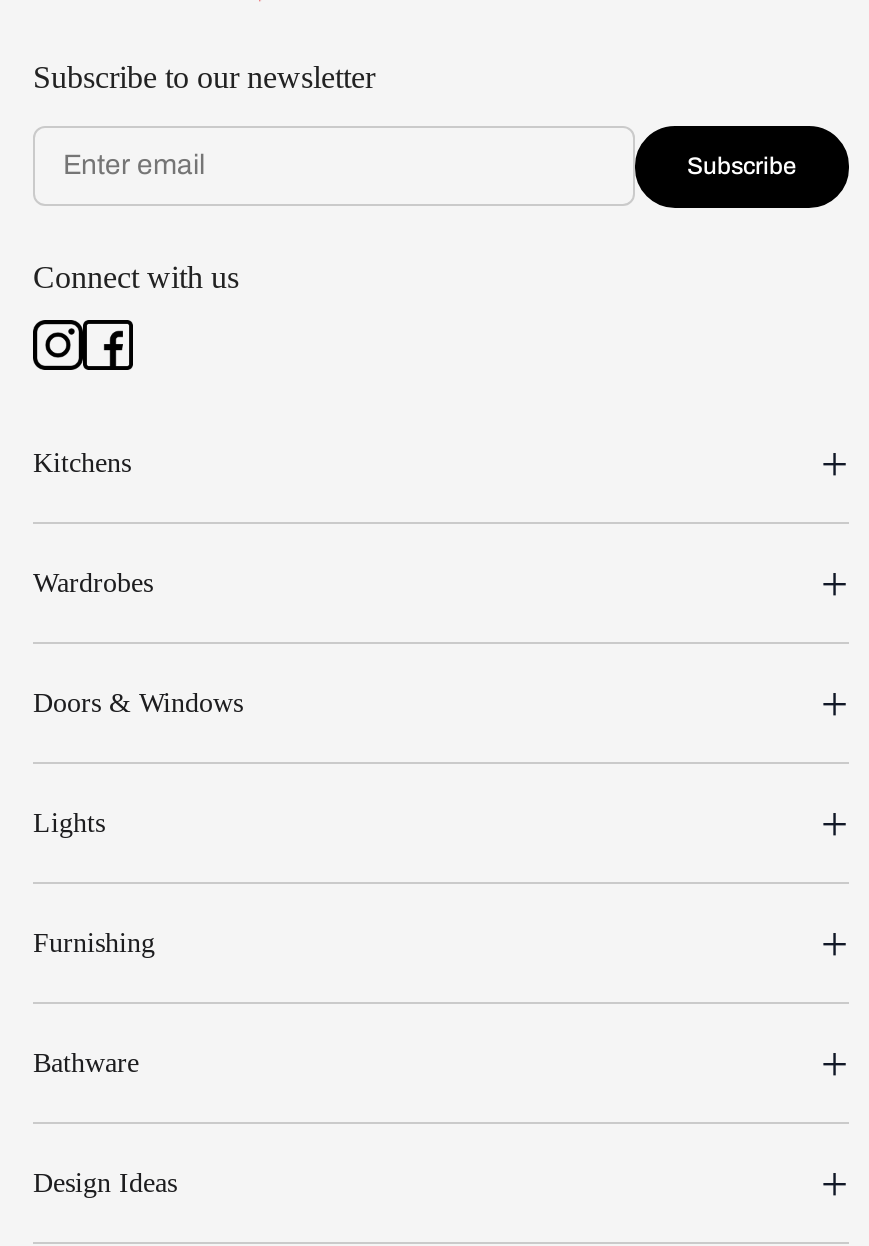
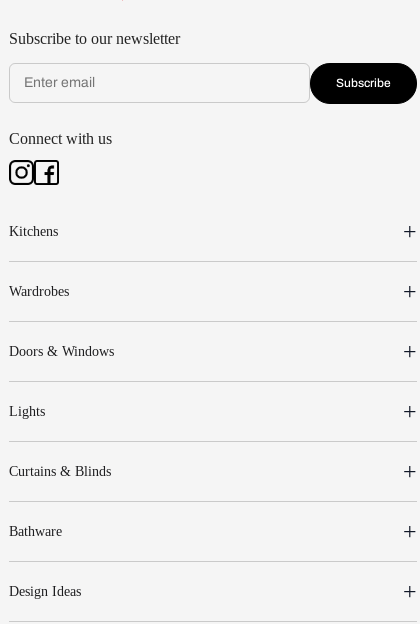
- Furnishing
+ Curtains & Blinds
